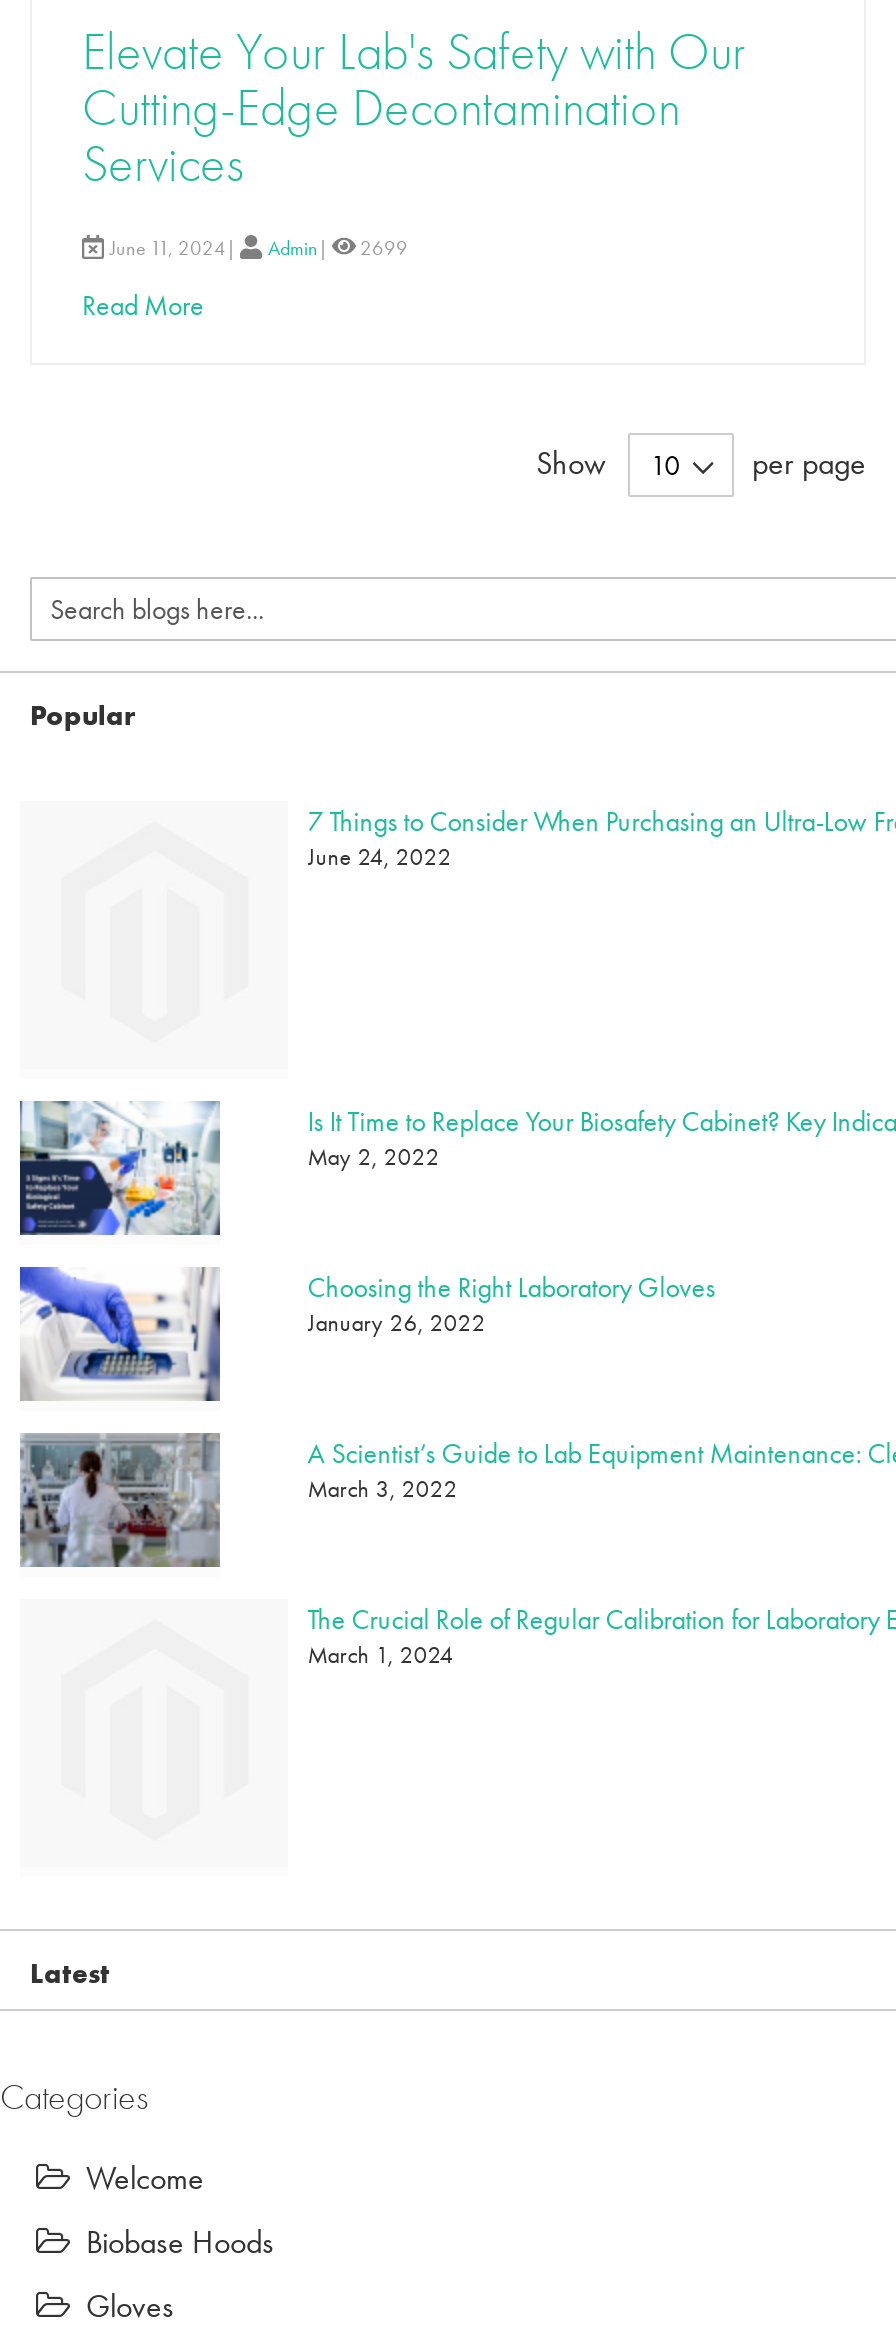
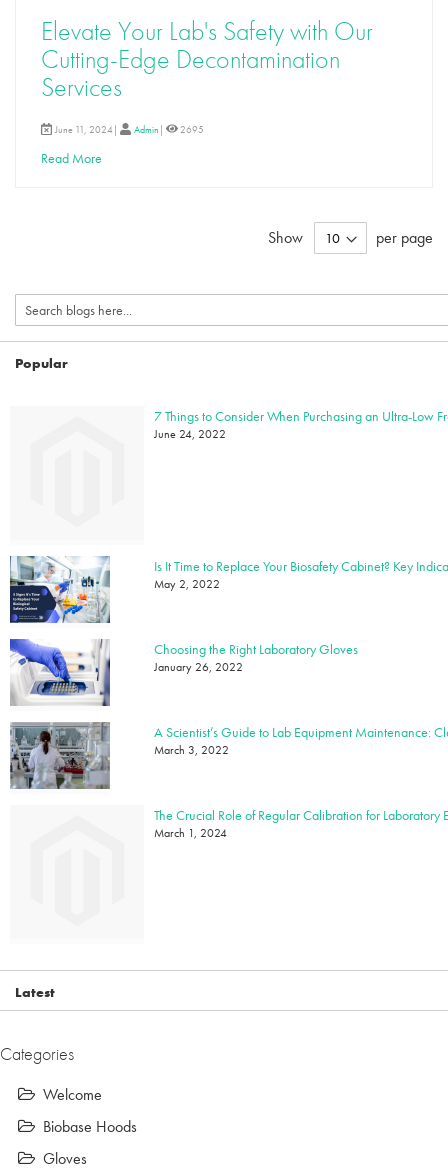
- 2699
+ 2695
